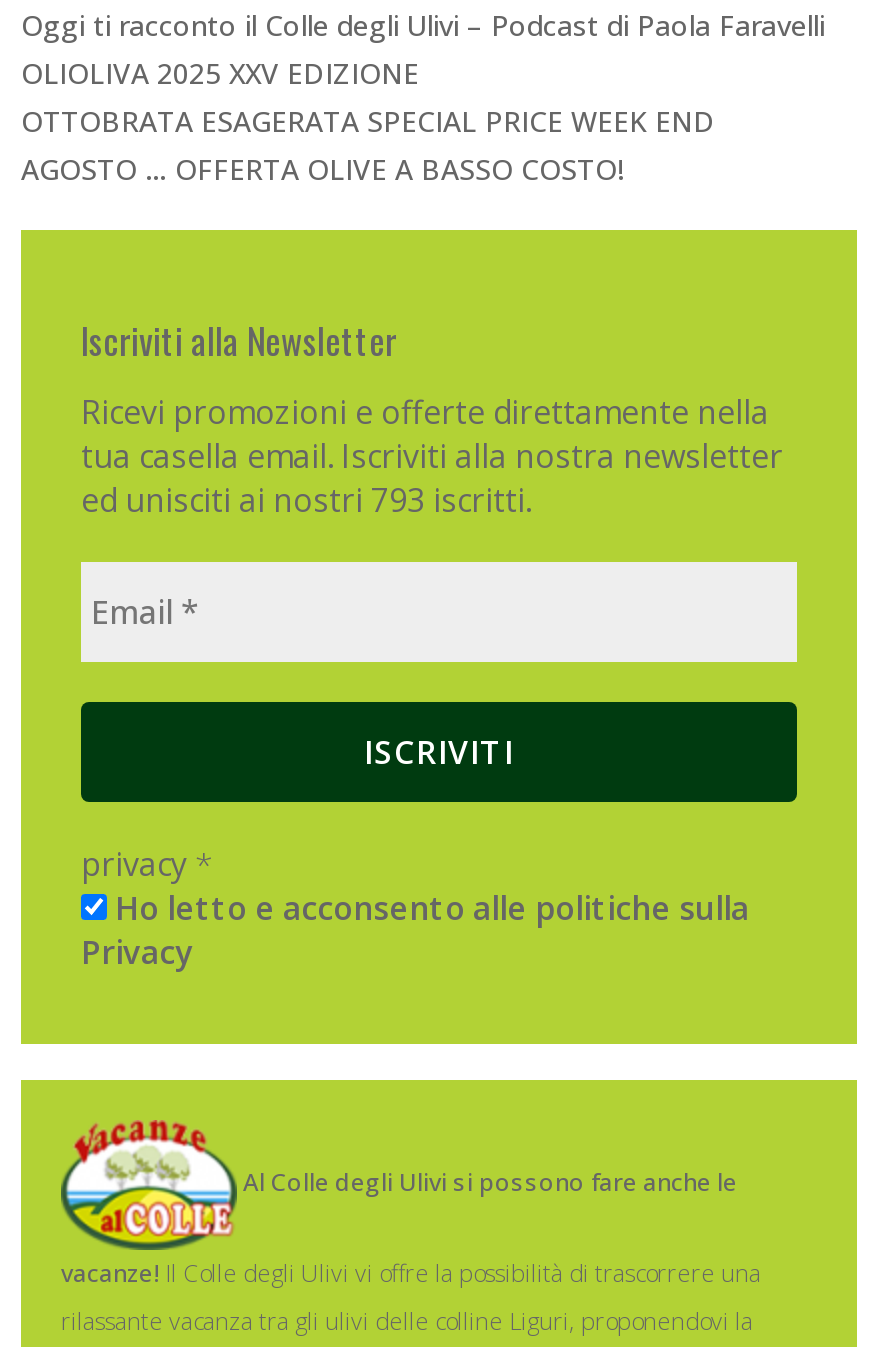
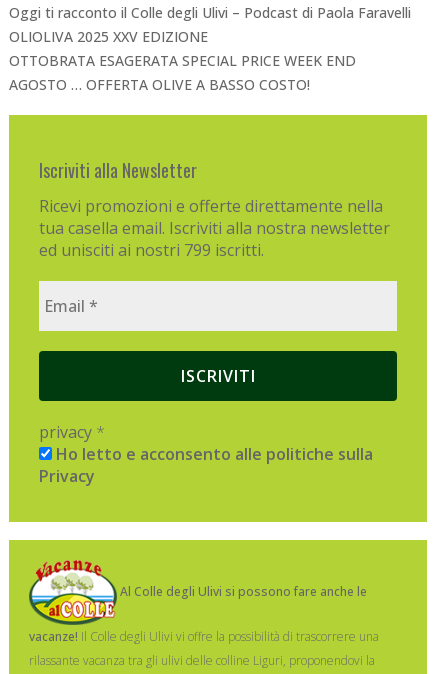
- ed unisciti ai nostri 793 iscritti.
+ ed unisciti ai nostri 799 iscritti.
